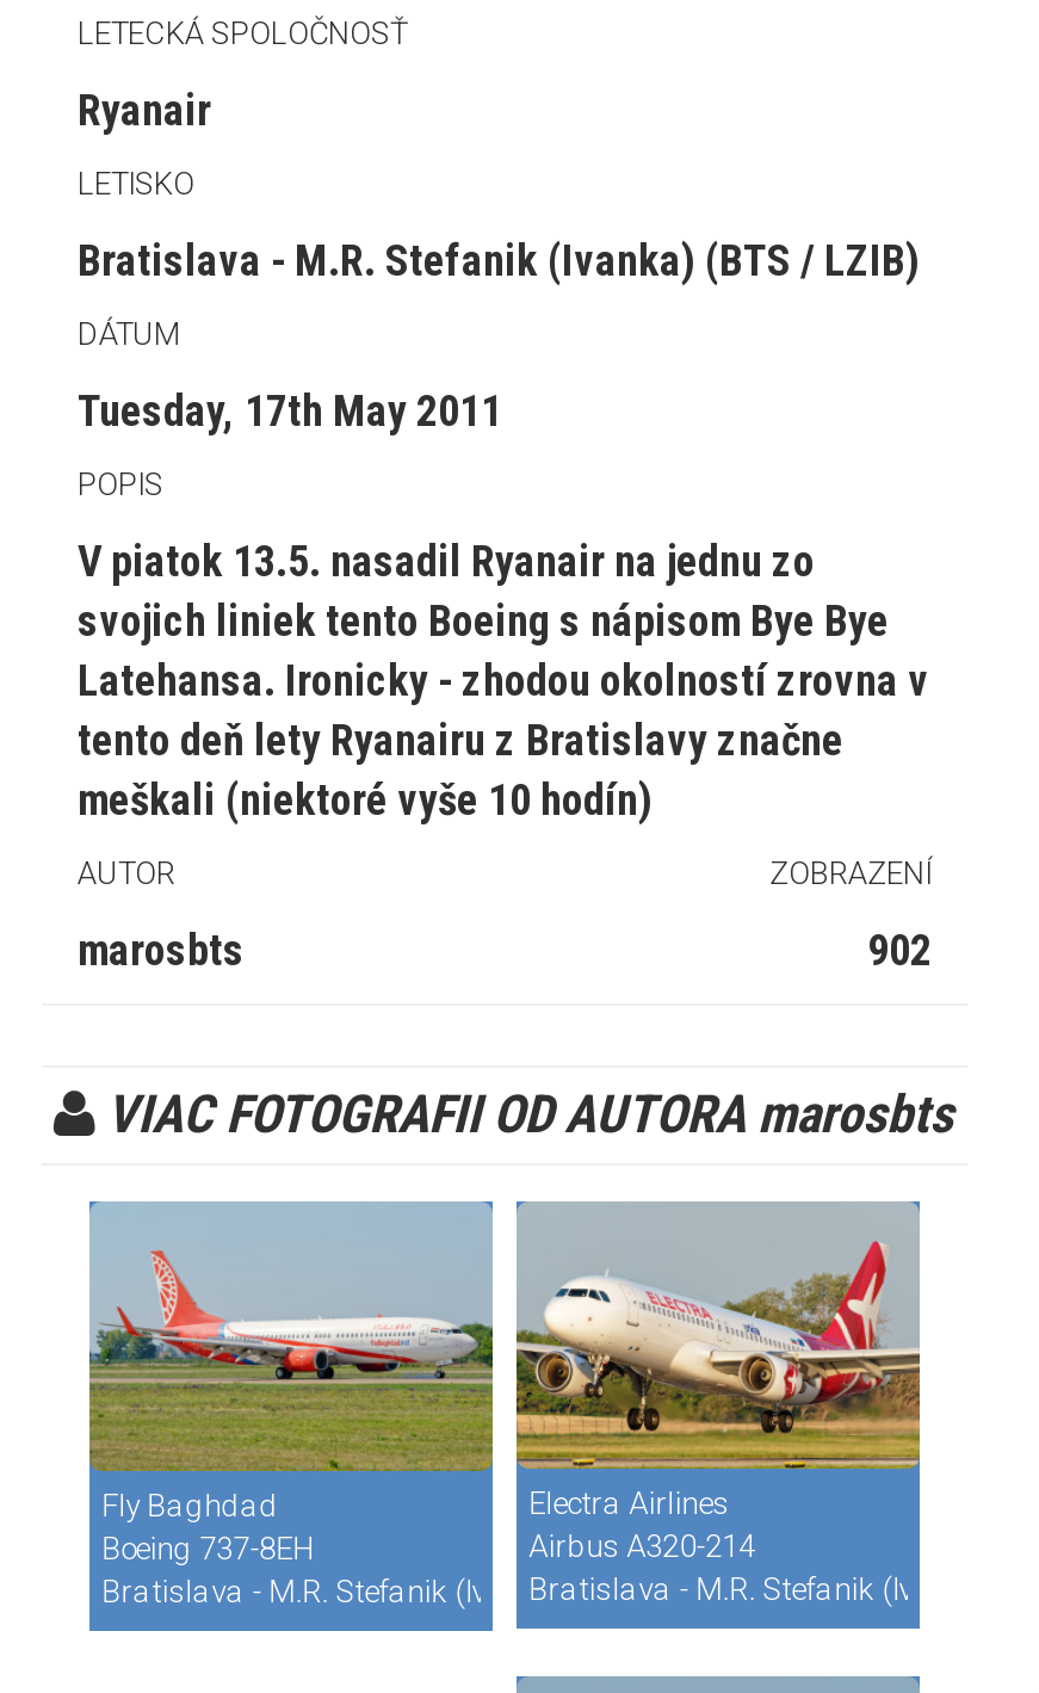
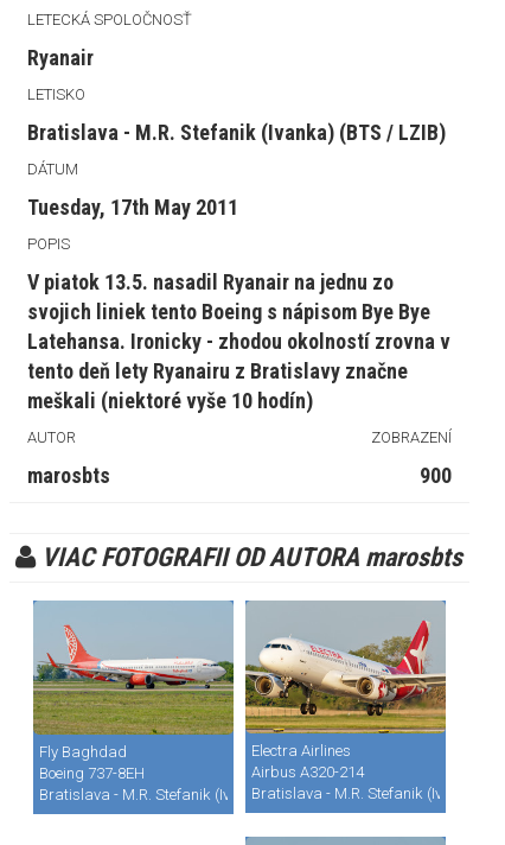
- 902
+ 900
